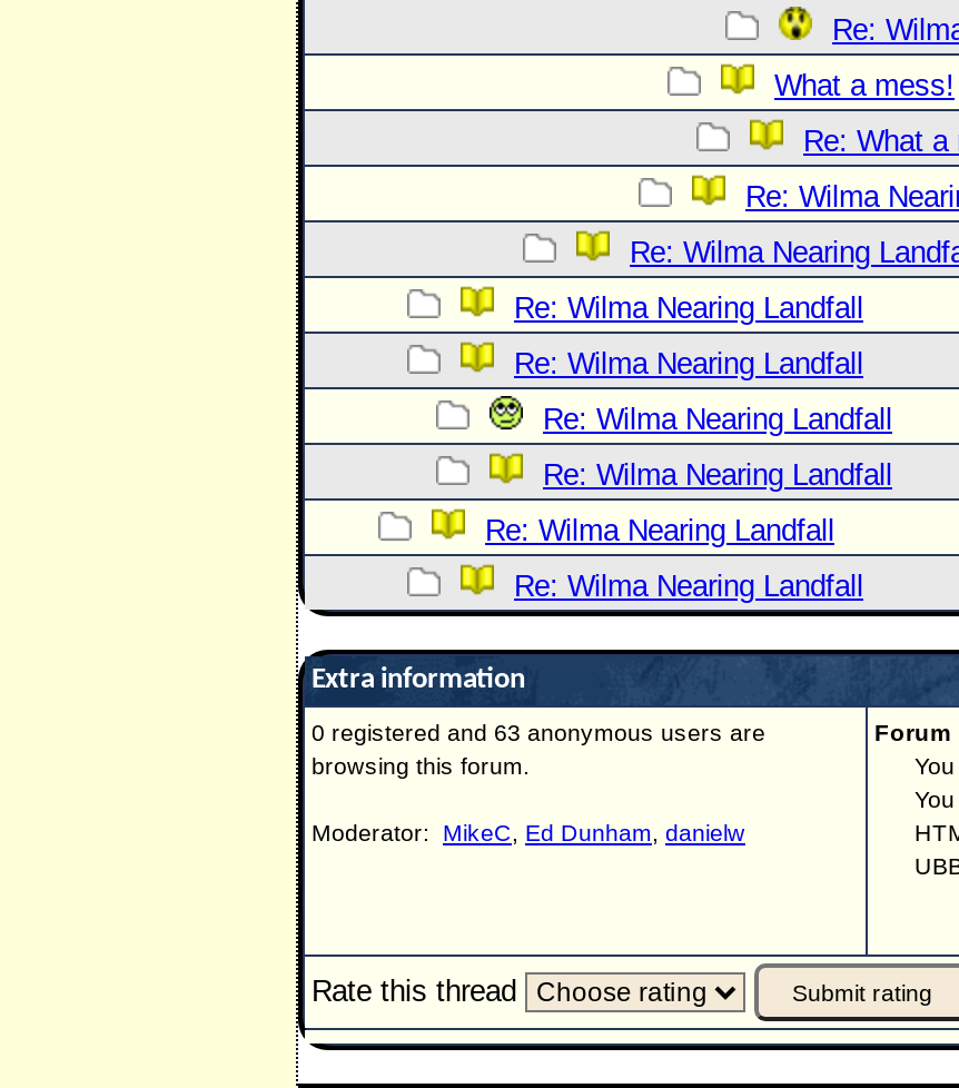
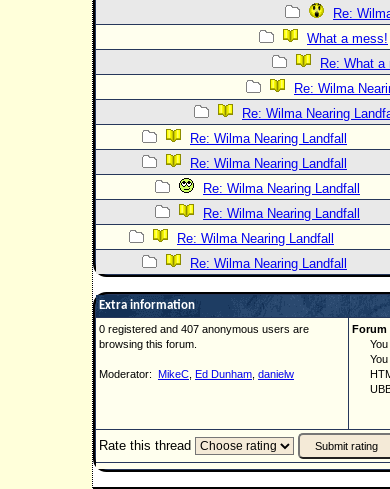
- 0 registered and 63 anonymous users are
+ 0 registered and 407 anonymous users are
